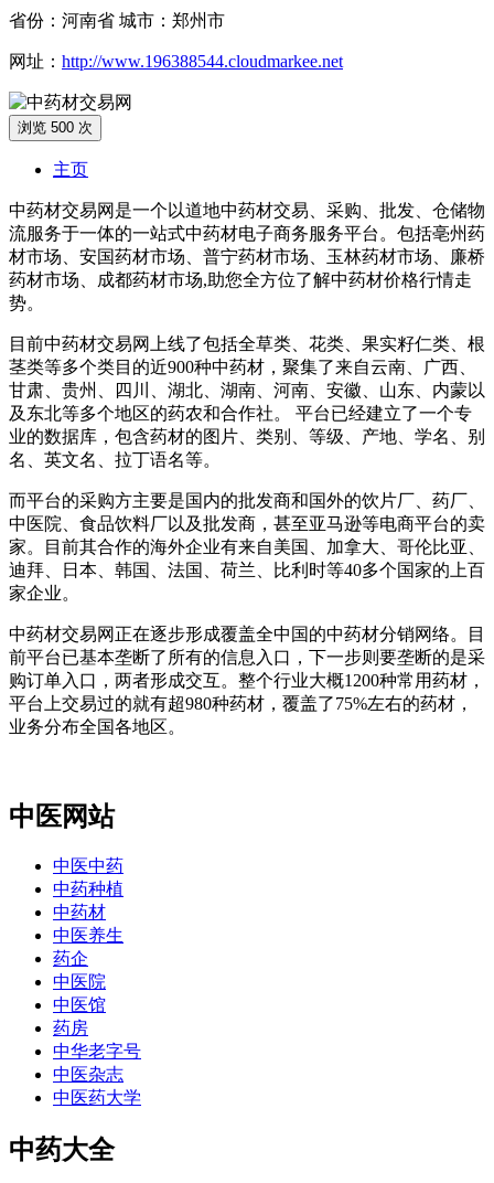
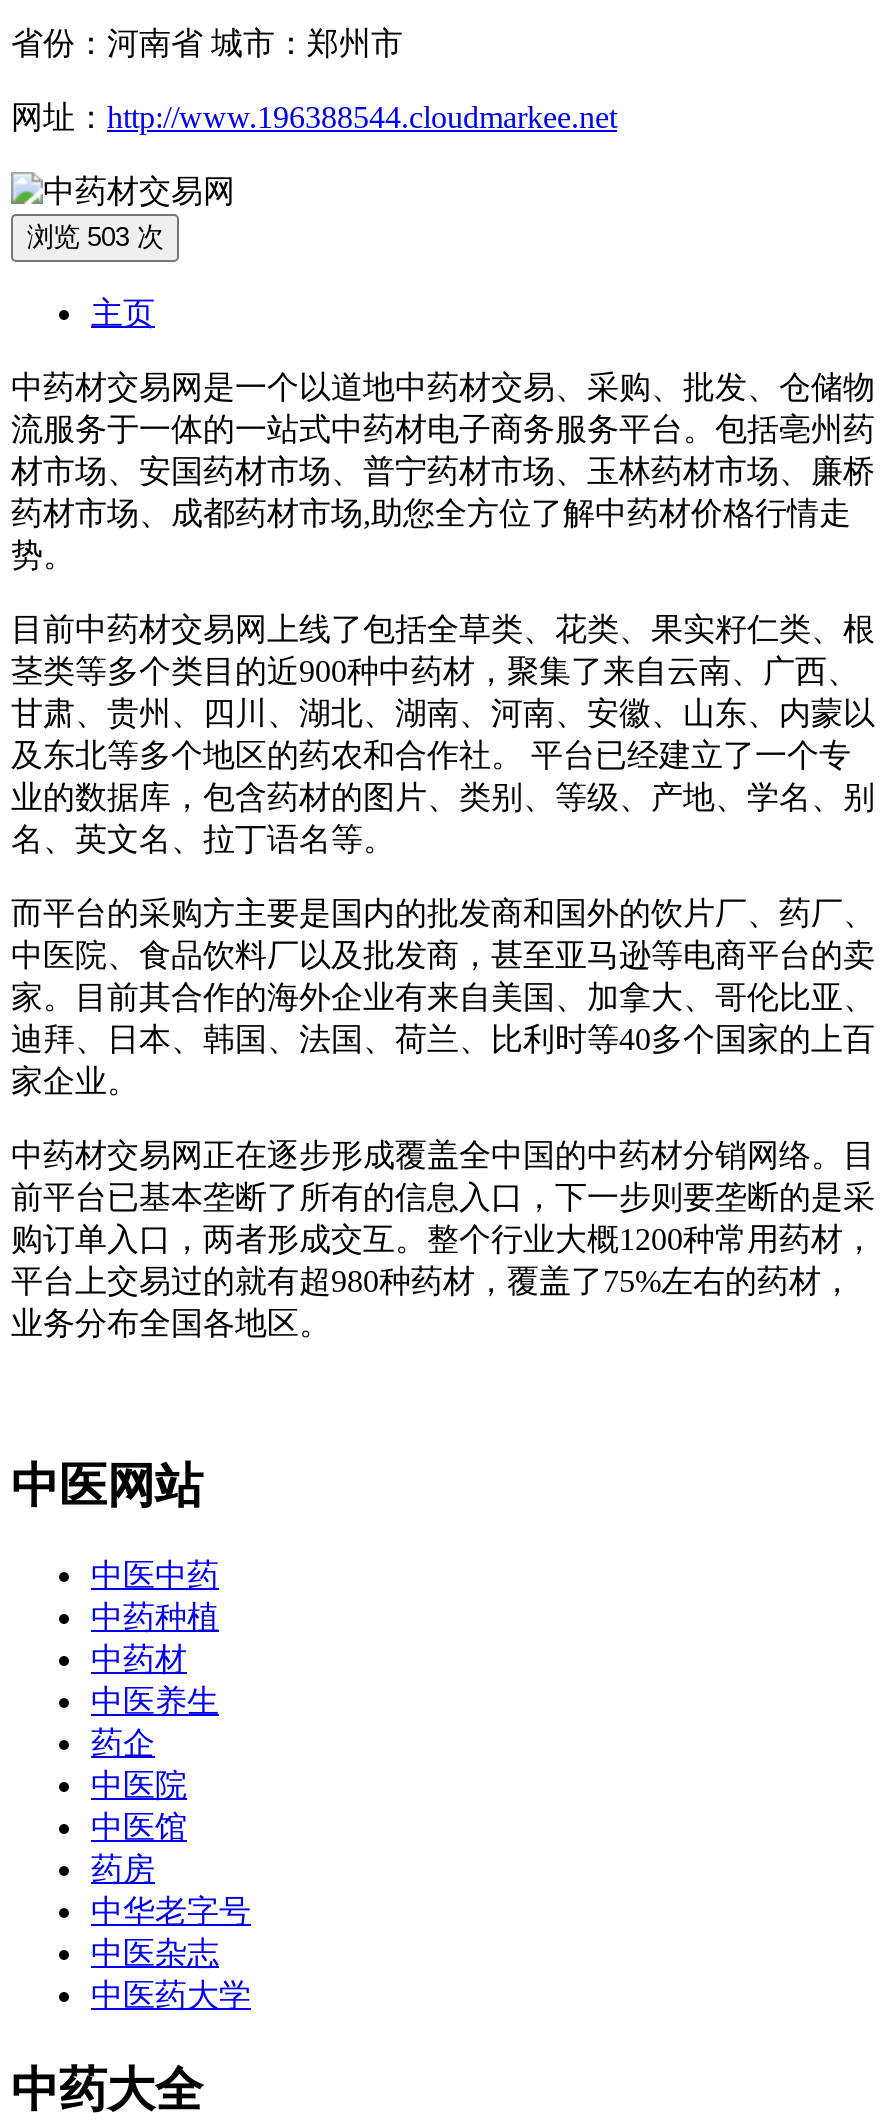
- 浏览 500 次
+ 浏览 503 次
